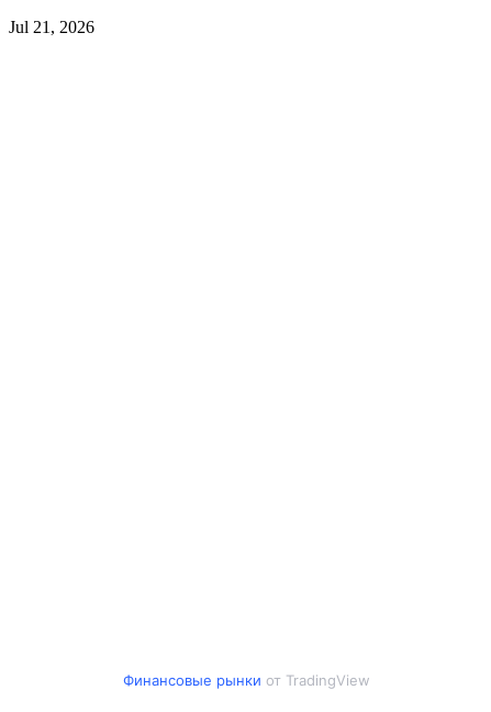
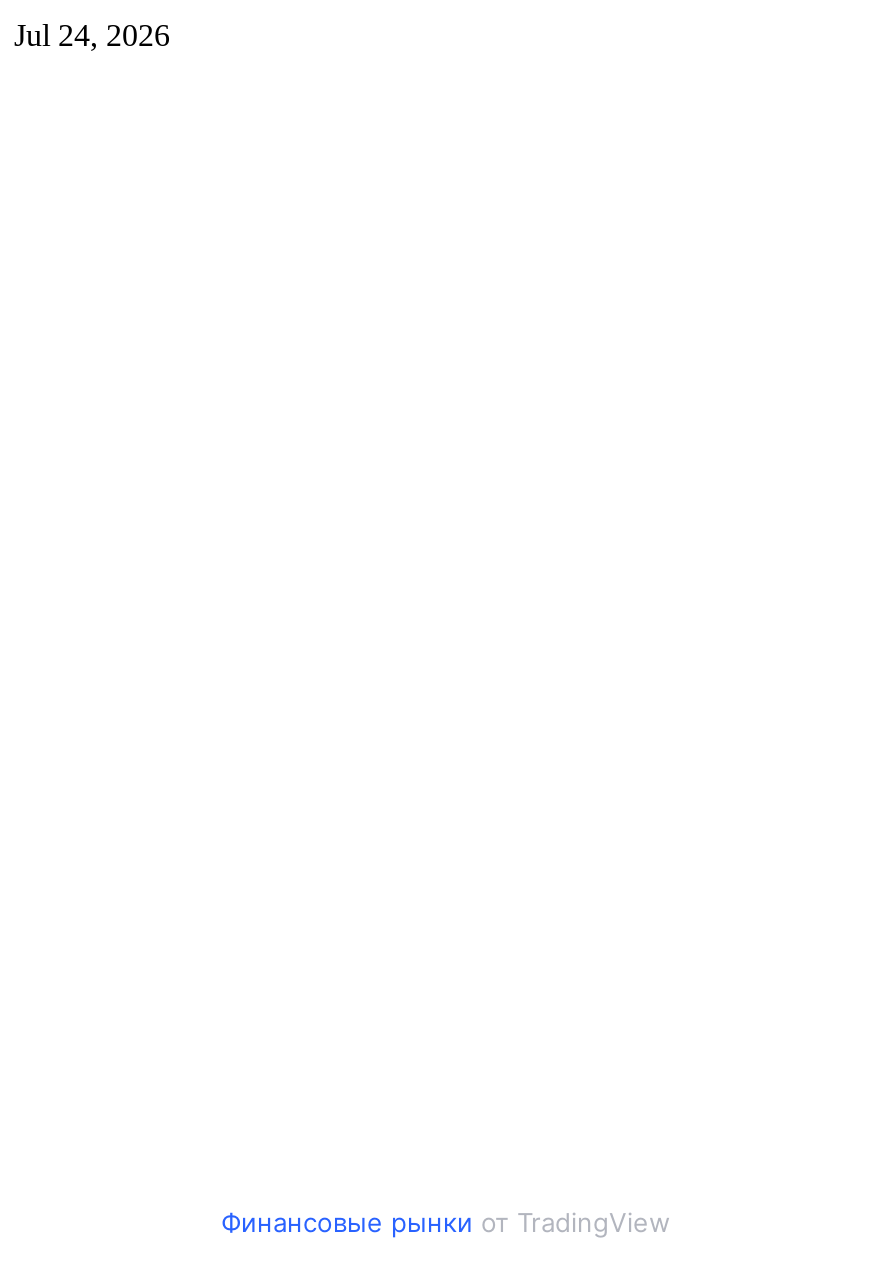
- Jul 21, 2026
+ Jul 24, 2026
